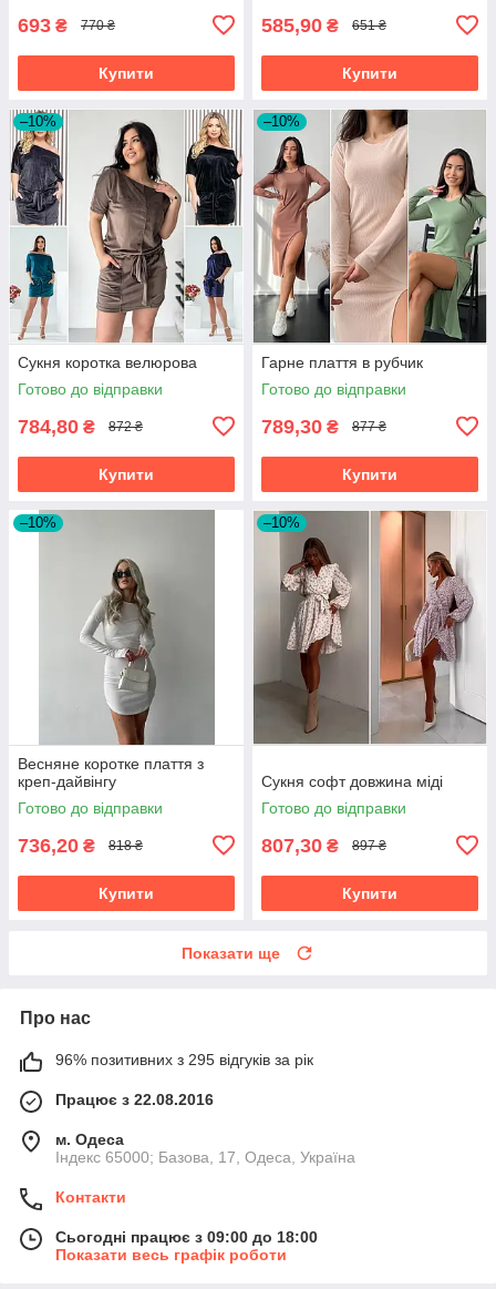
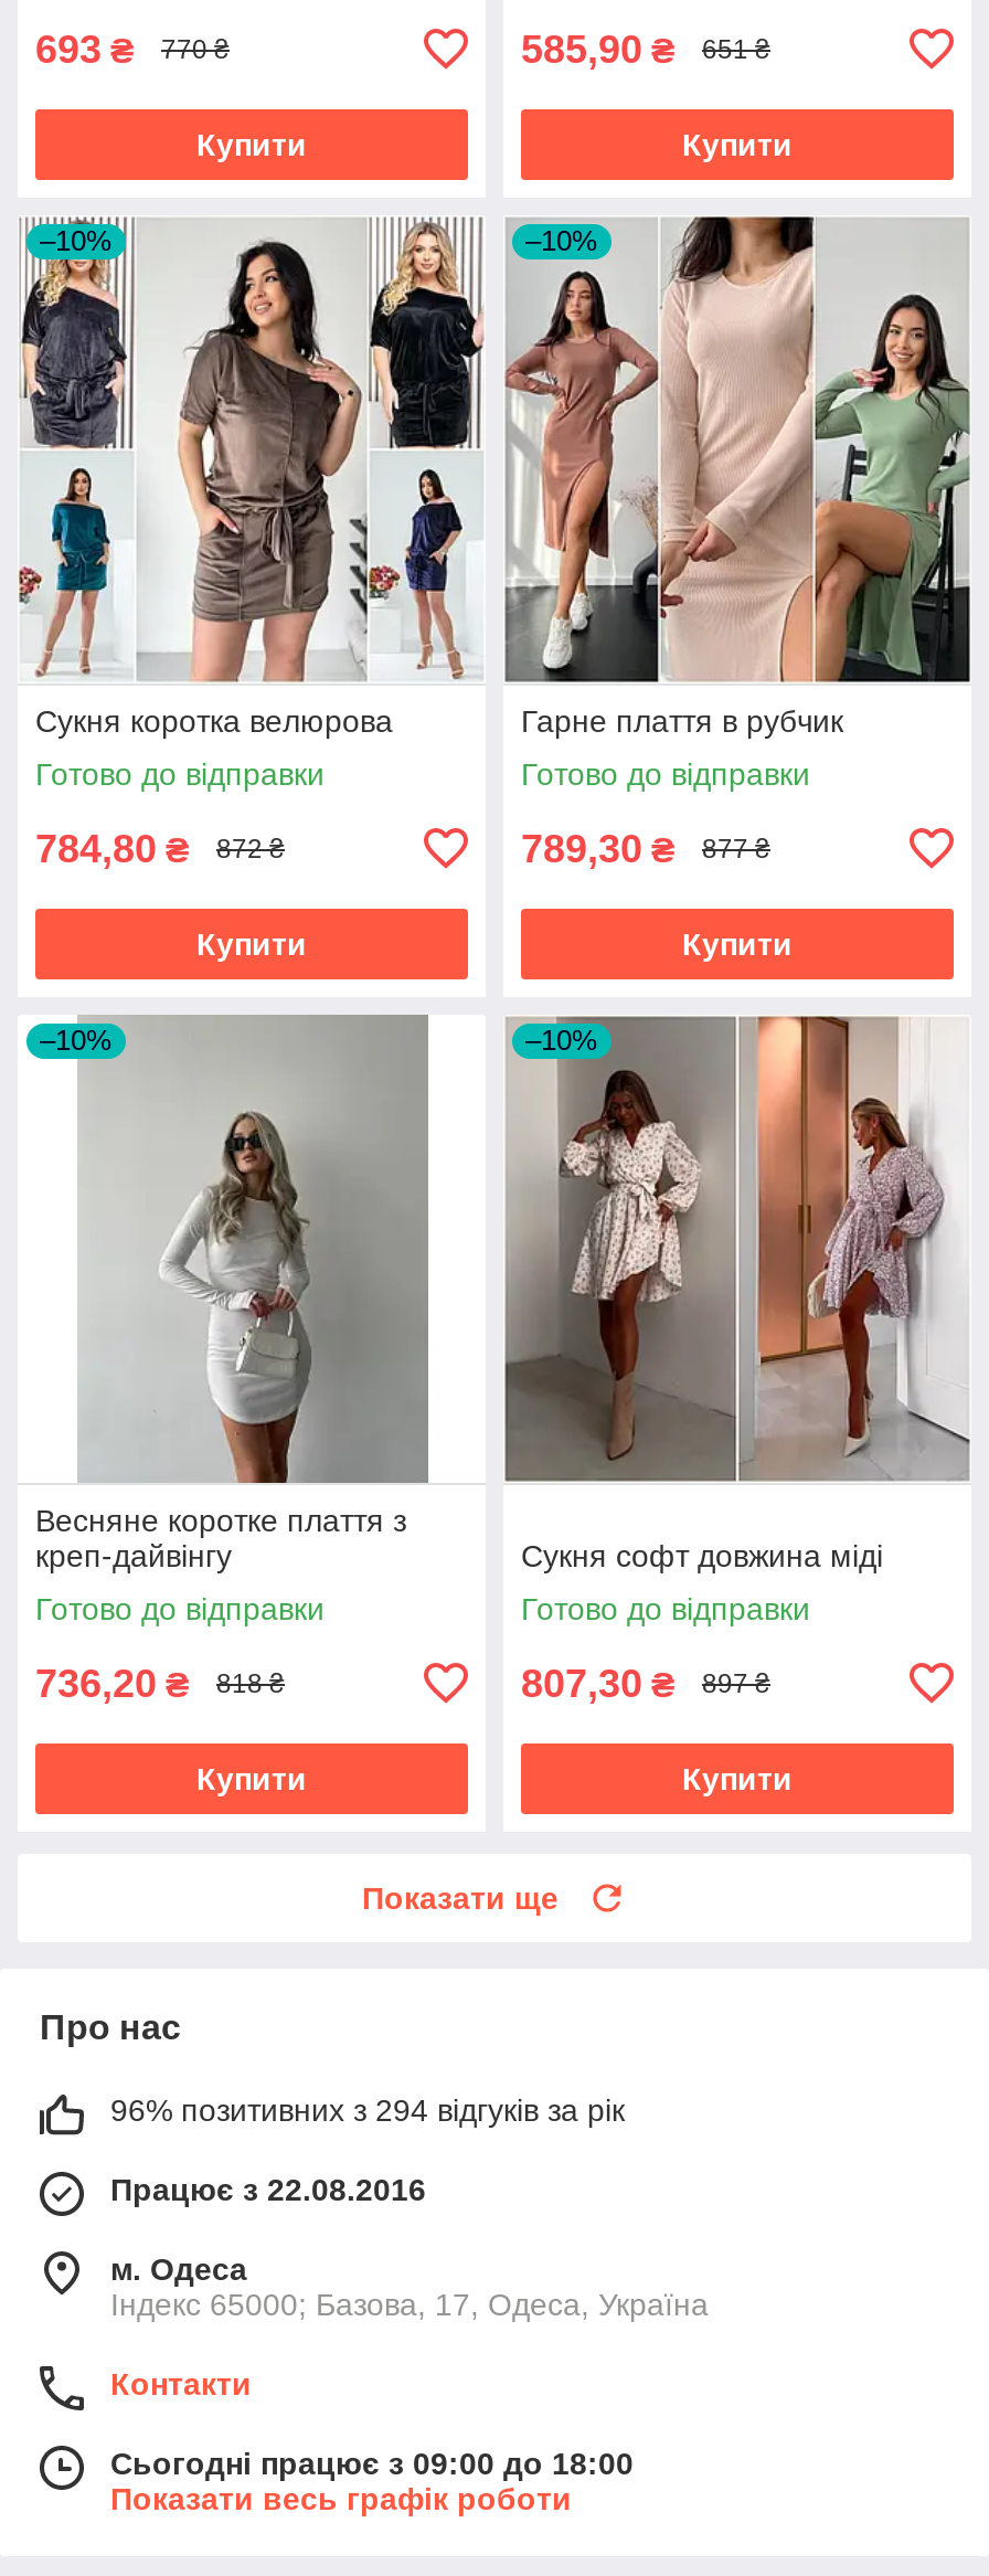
- 96% позитивних з 295 відгуків за рік
+ 96% позитивних з 294 відгуків за рік
